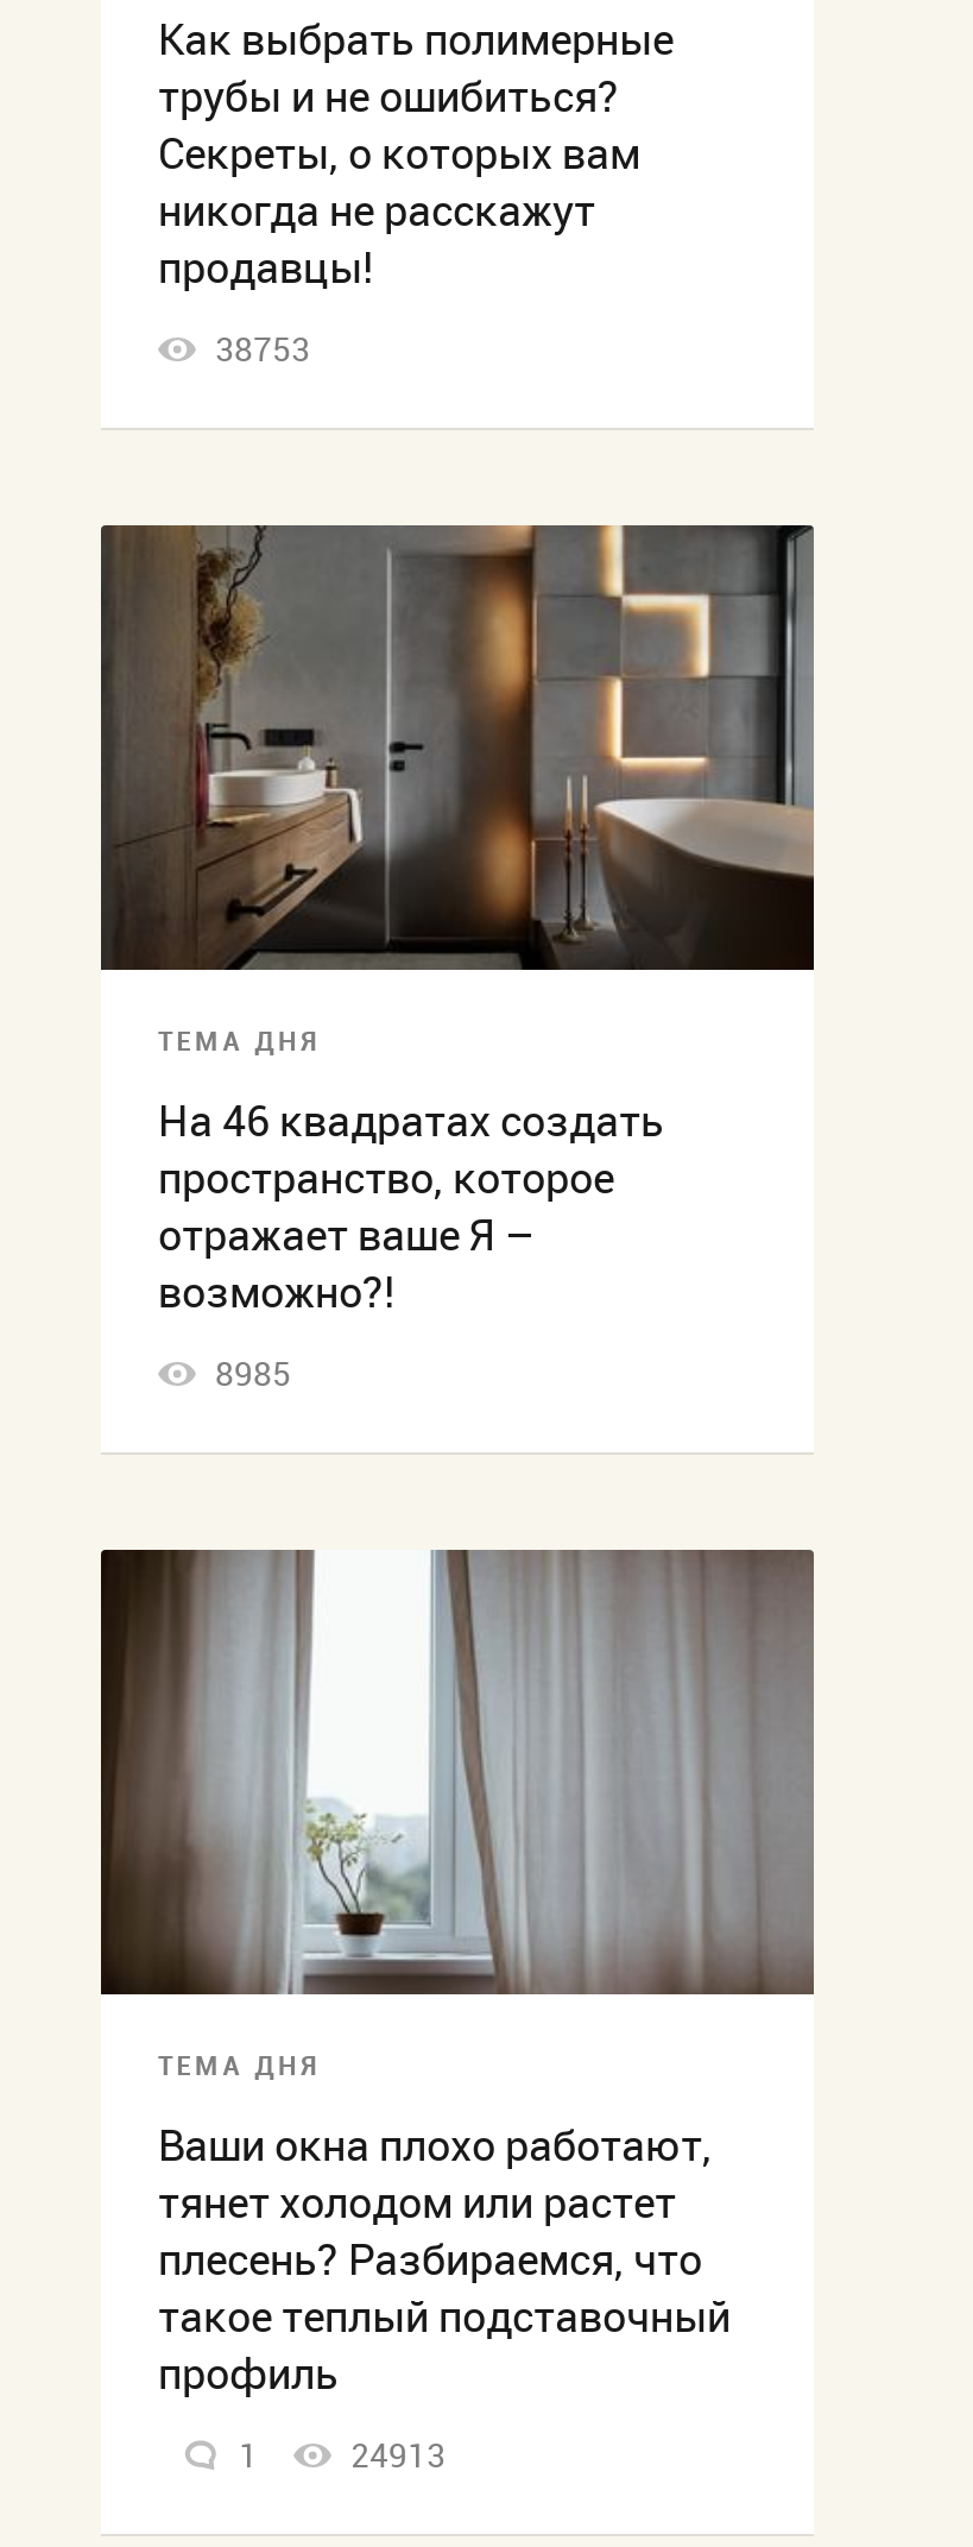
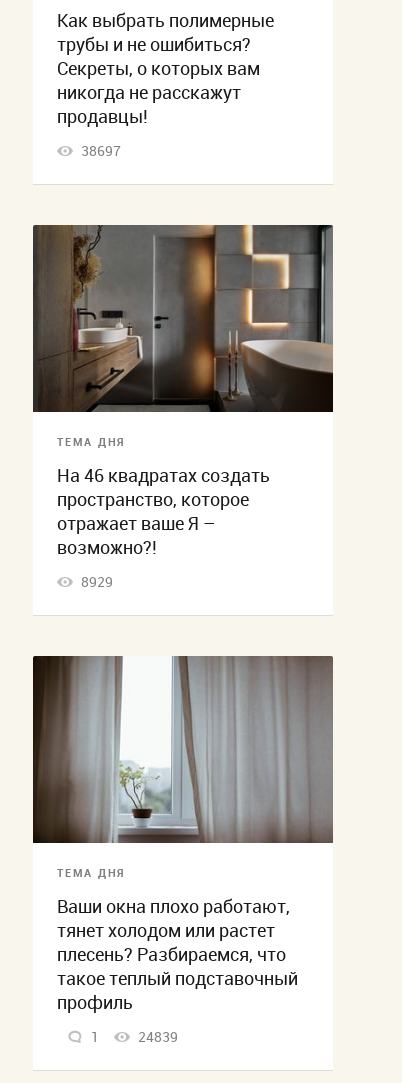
- 38753
+ 38697

- 8985
+ 8929

- 24913
+ 24839
